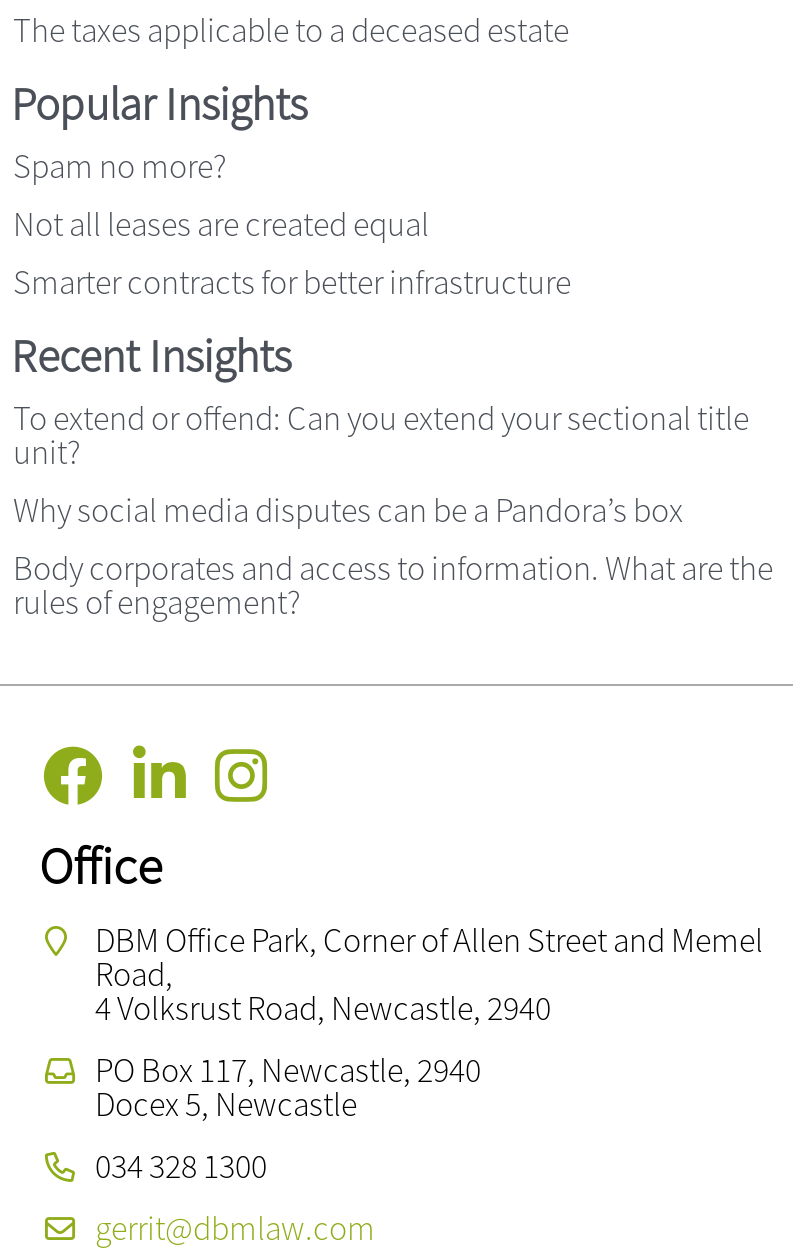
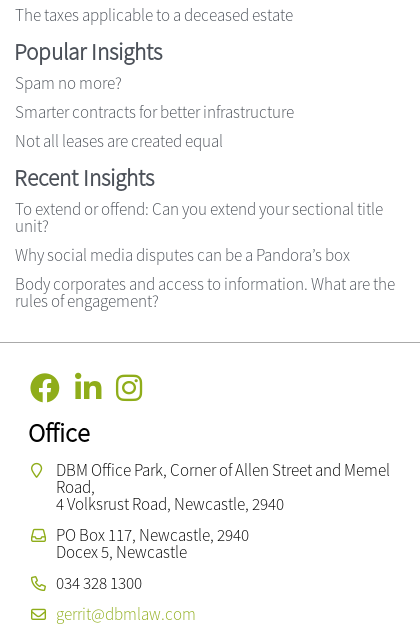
moved down: Not all leases are created equal

moved up: Smarter contracts for better infrastructure
